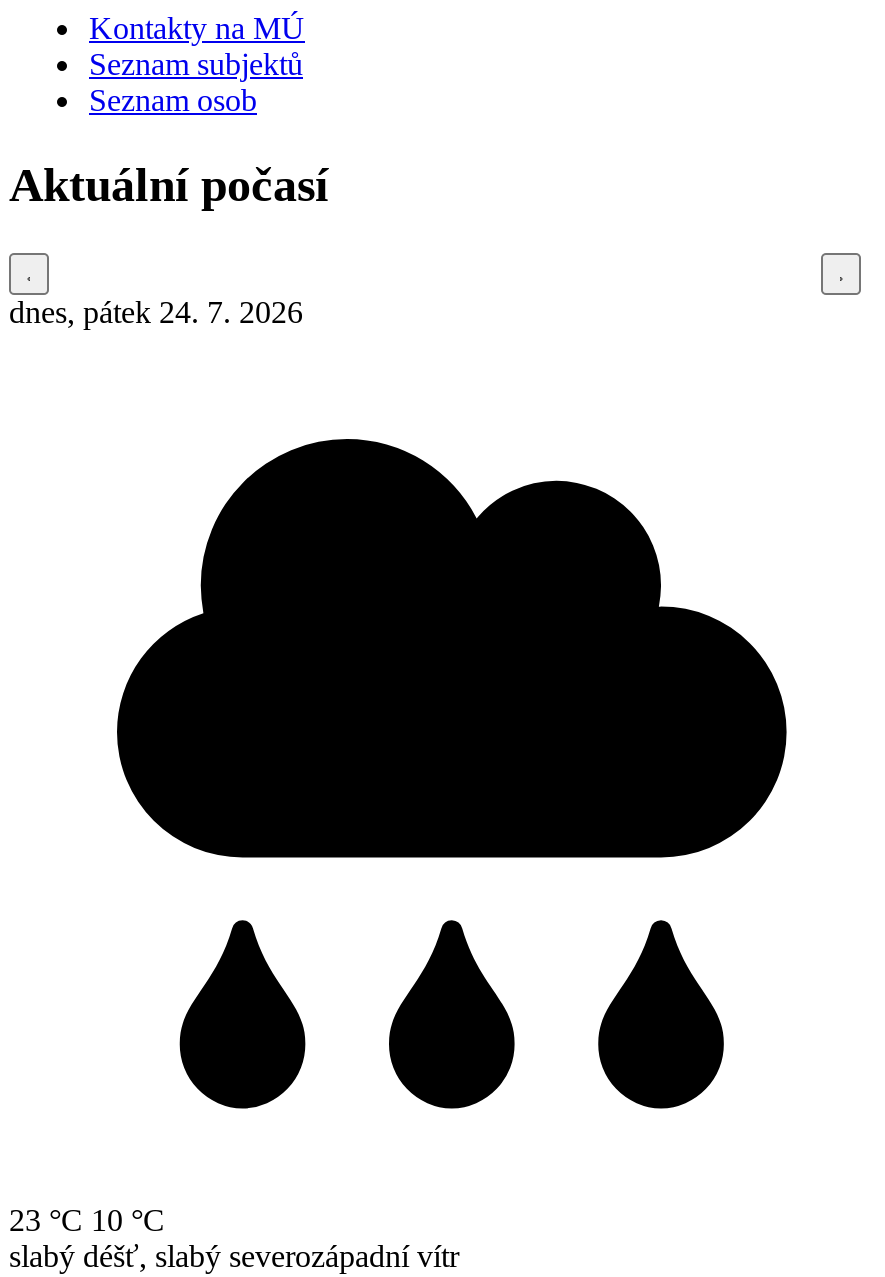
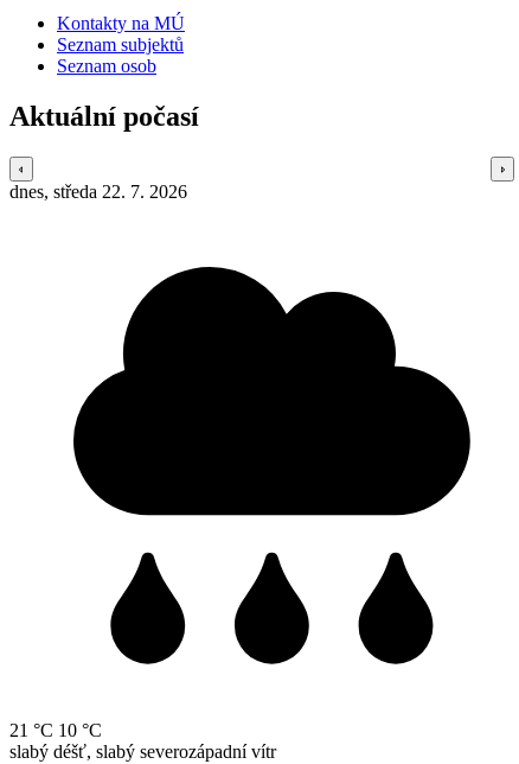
- dnes, pátek 24. 7. 2026
+ dnes, středa 22. 7. 2026

- 23 °C 10 °C
+ 21 °C 10 °C
